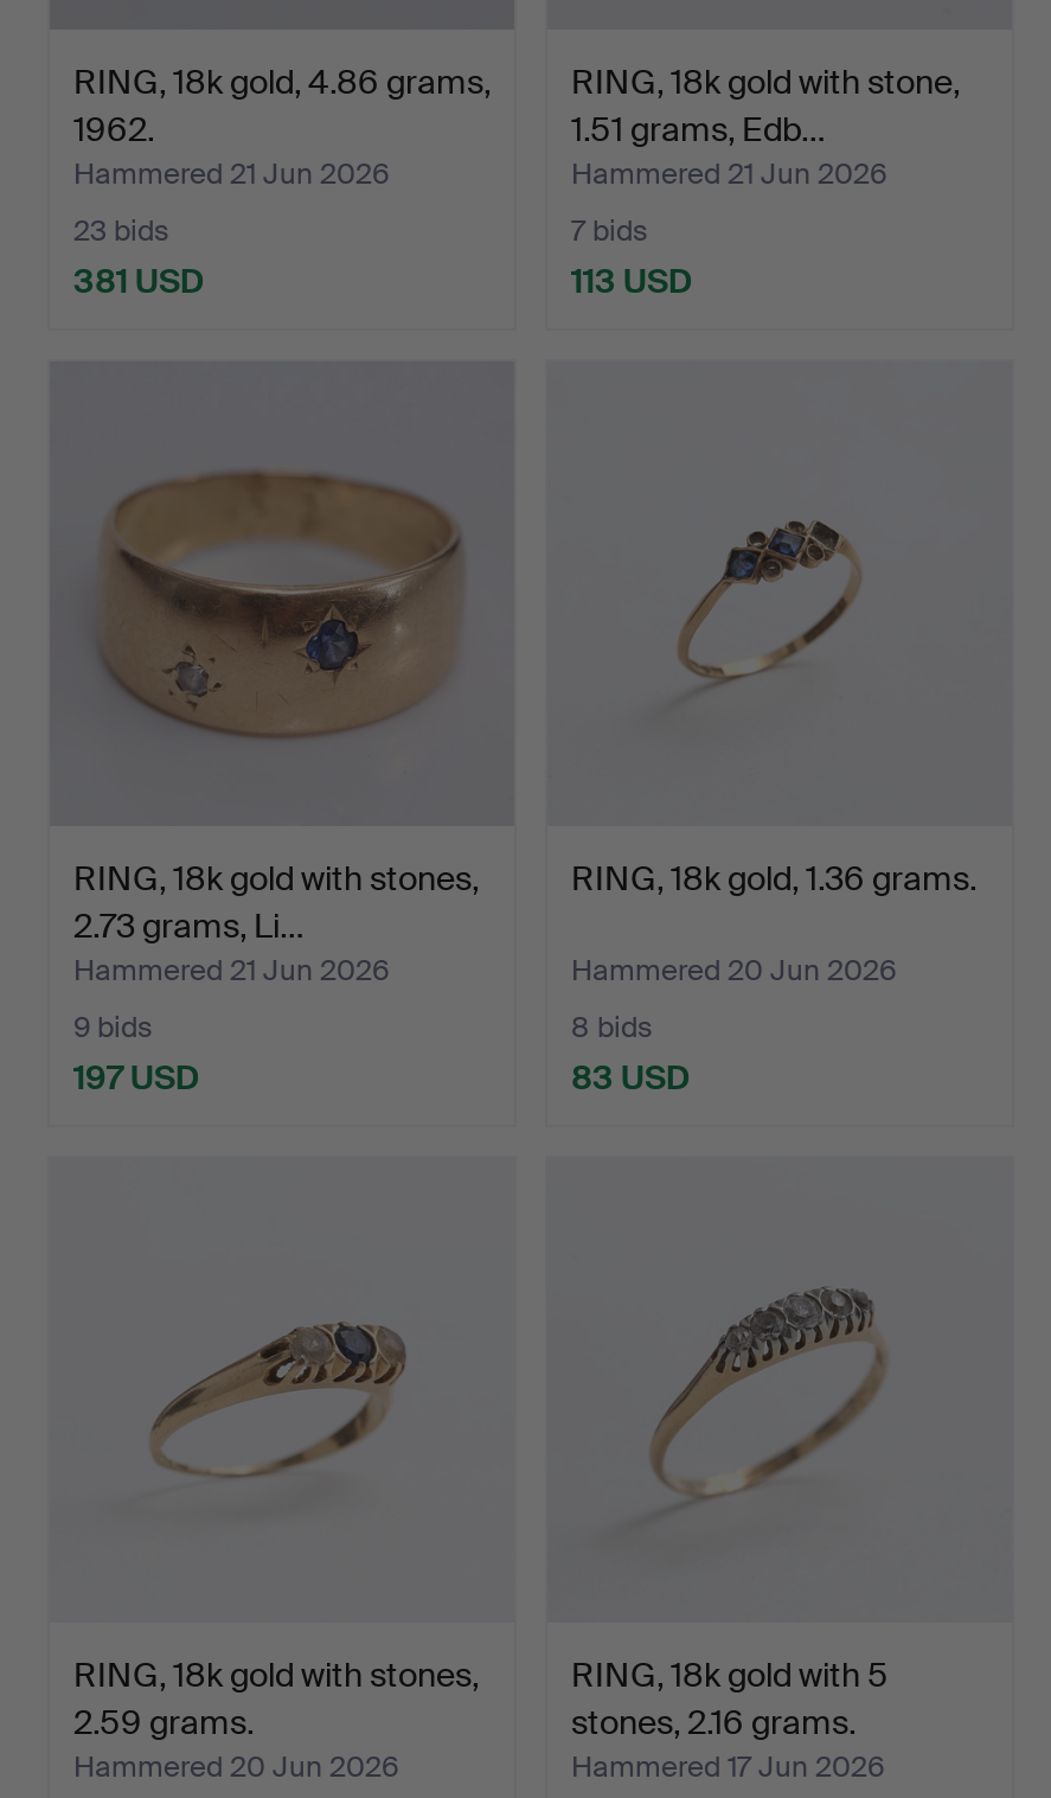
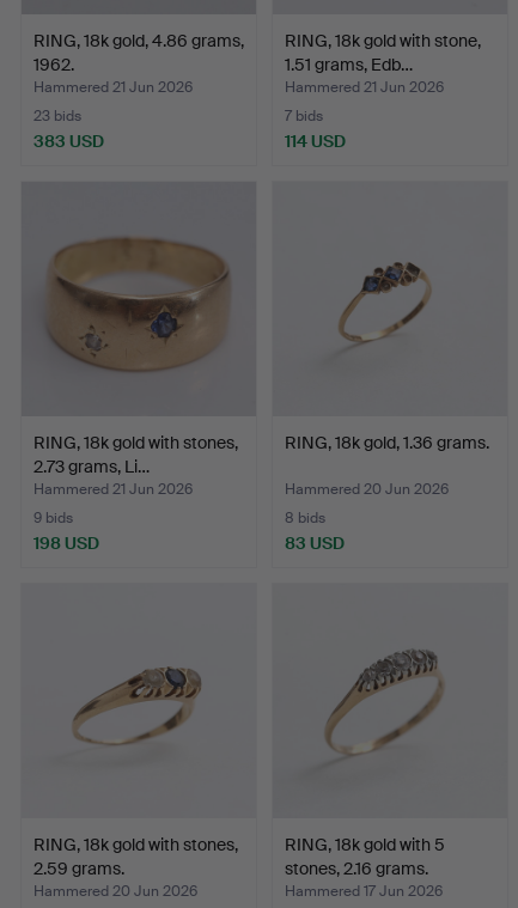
- 381 USD
+ 383 USD

- 113 USD
+ 114 USD

- 197 USD
+ 198 USD
